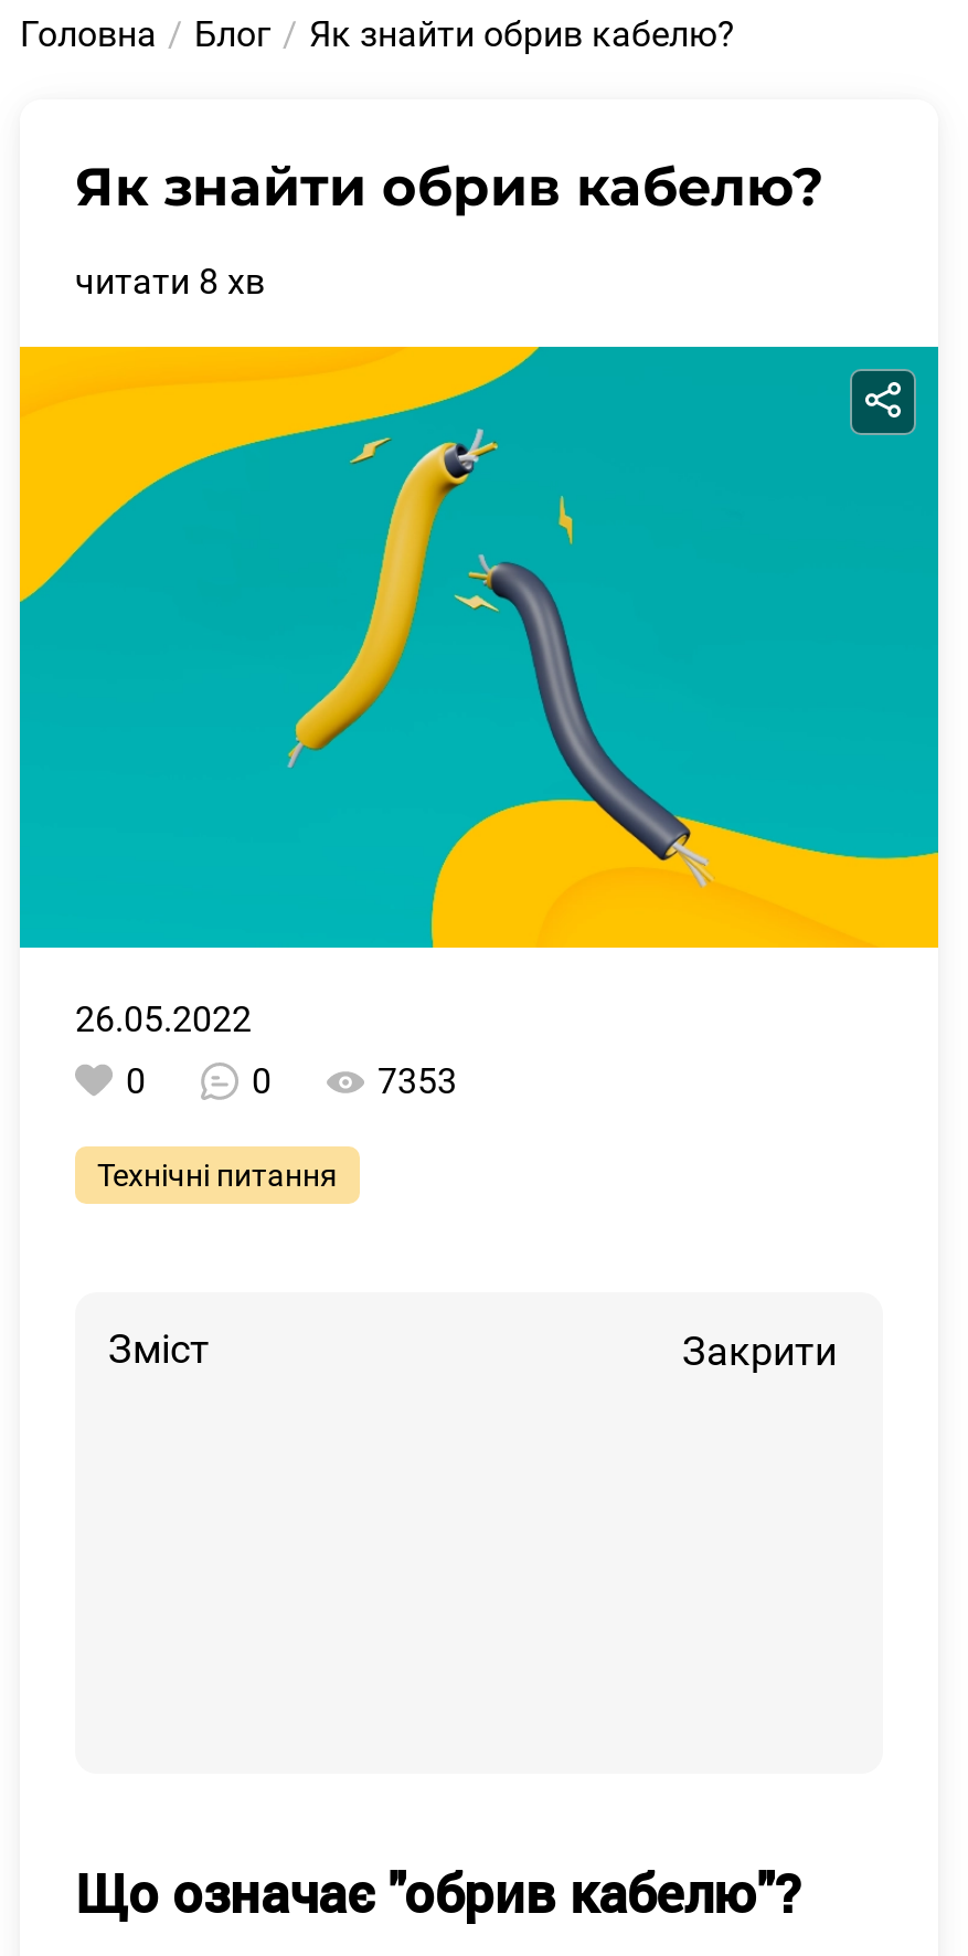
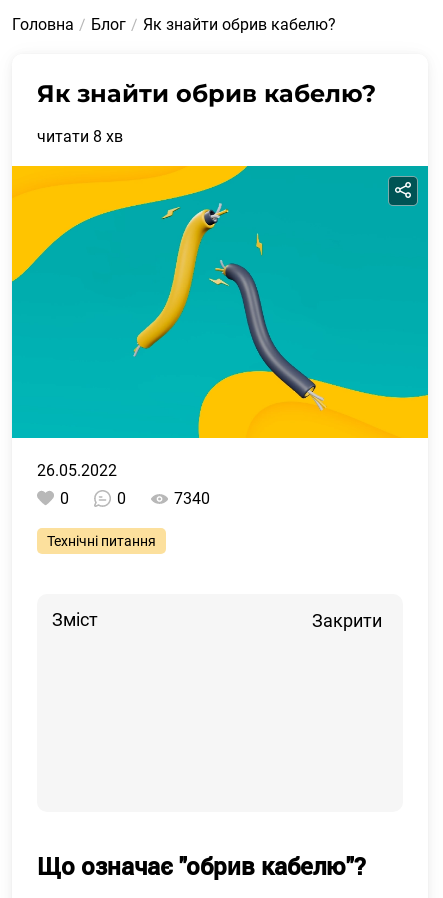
- 7353
+ 7340
